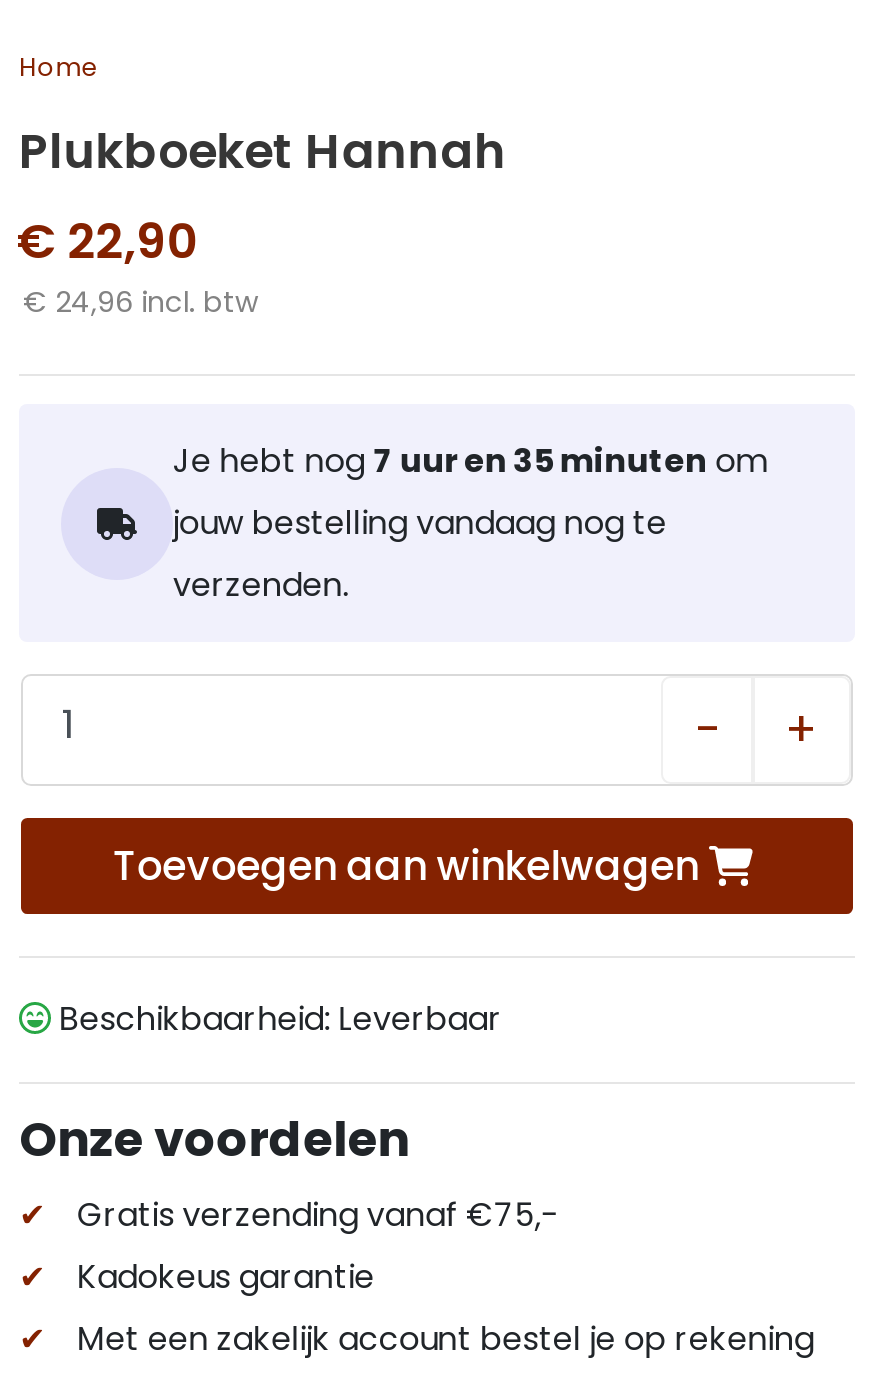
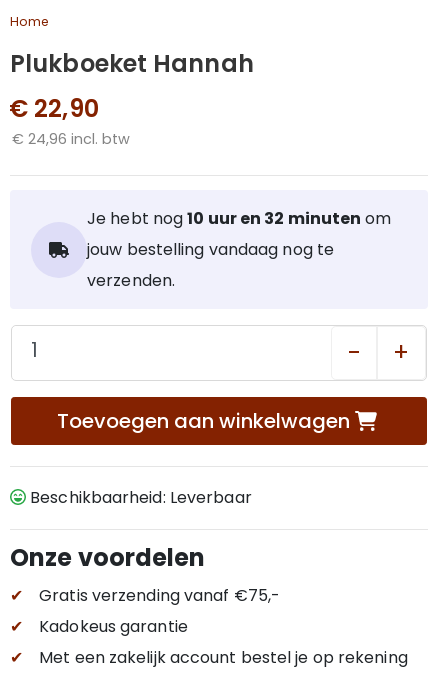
- Je hebt nog 7 uur en 35 minuten om
+ Je hebt nog 10 uur en 32 minuten om
